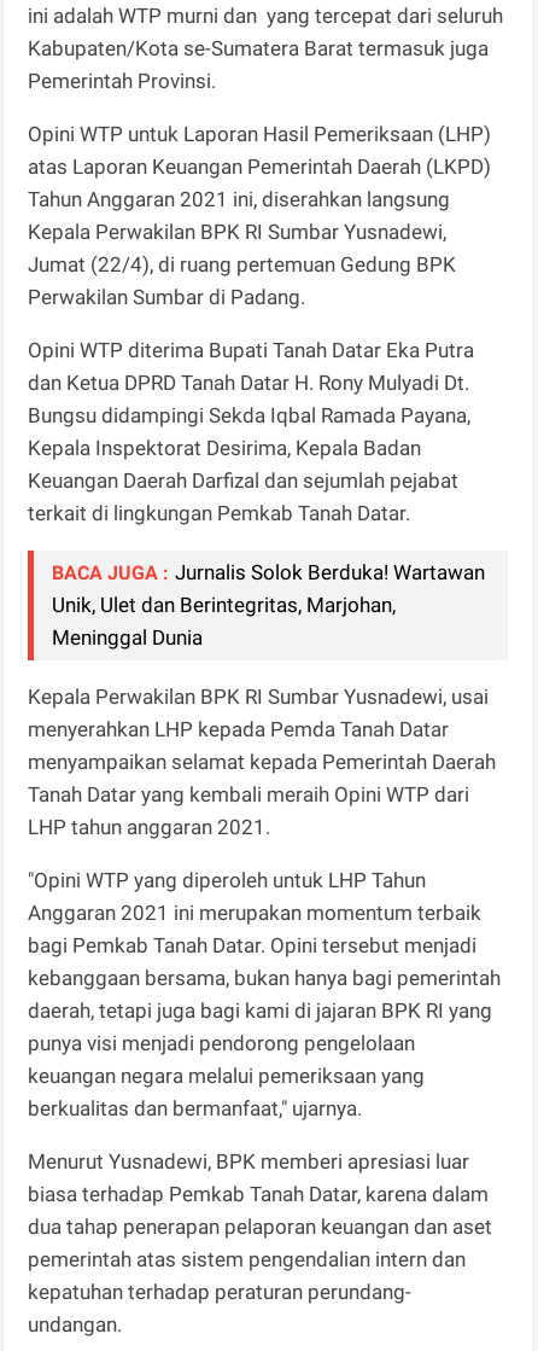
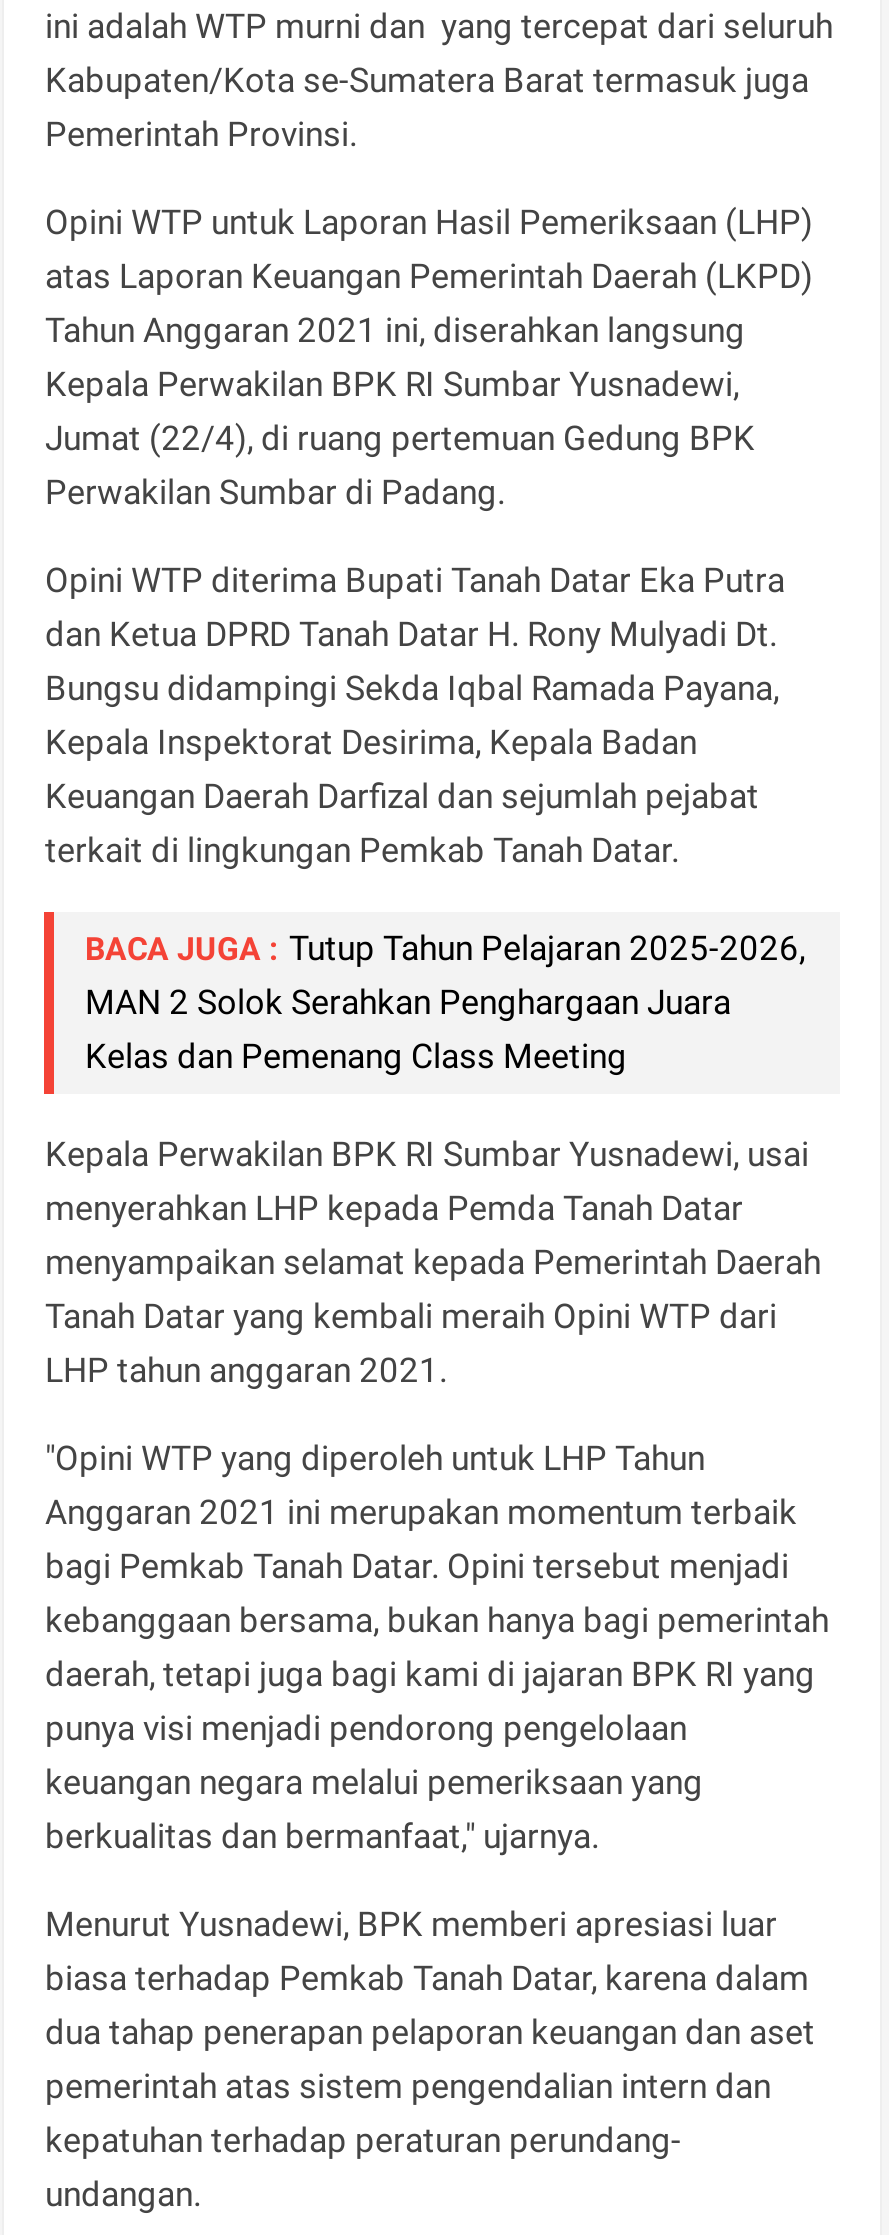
- BACA JUGA : Jurnalis Solok Berduka! Wartawan
- Unik, Ulet dan Berintegritas, Marjohan,
- Meninggal Dunia
+ BACA JUGA : Tutup Tahun Pelajaran 2025-2026,
+ MAN 2 Solok Serahkan Penghargaan Juara
+ Kelas dan Pemenang Class Meeting
